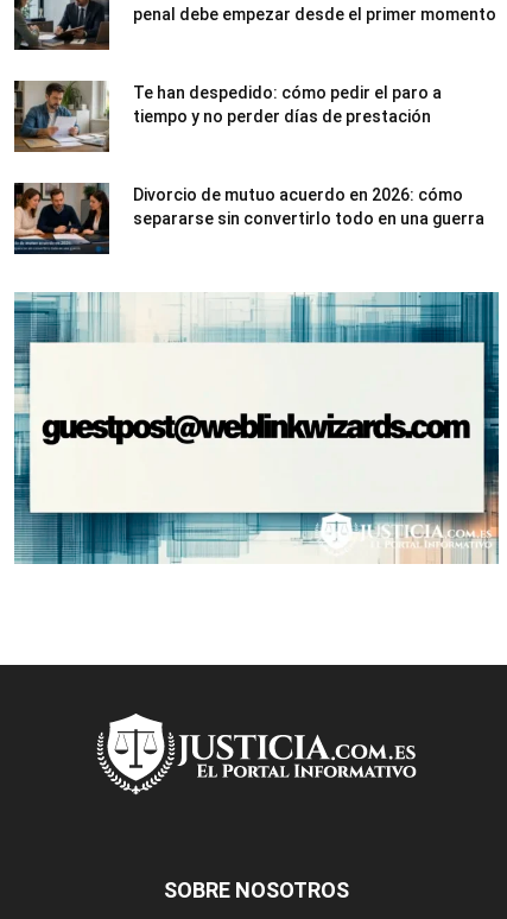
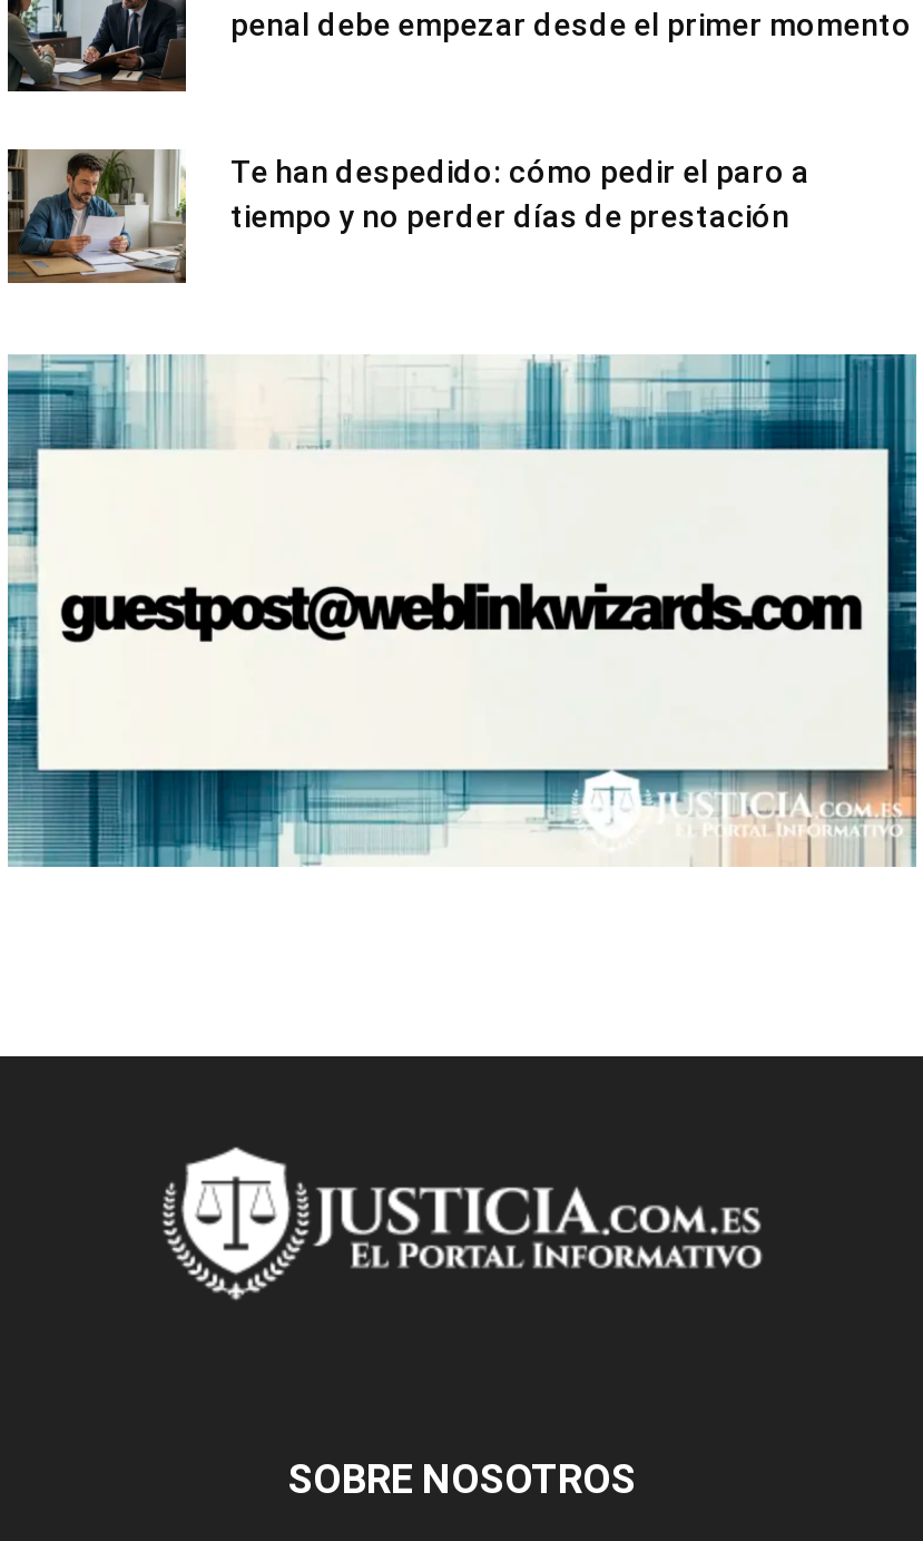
- [image]
- Divorcio de mutuo acuerdo en 2026: cómo
- separarse sin convertirlo todo en una guerra
